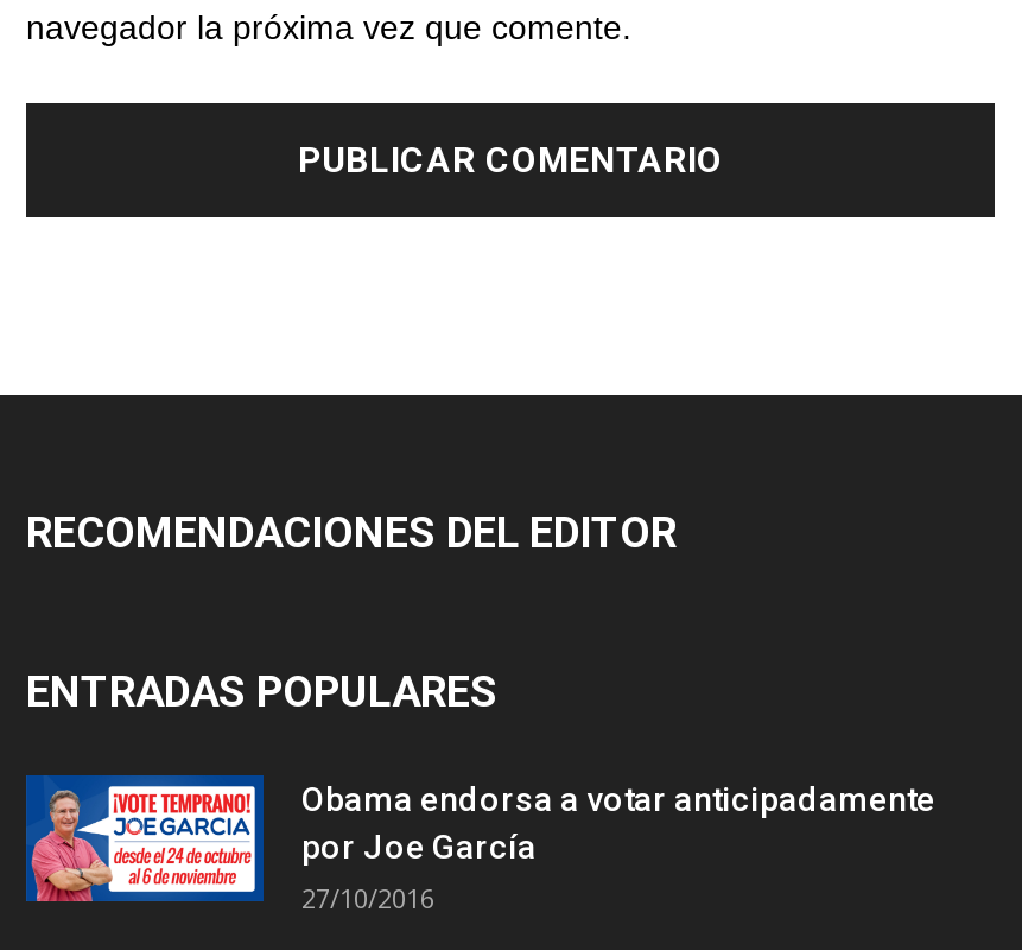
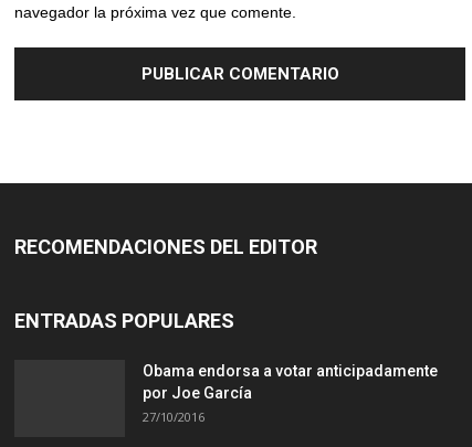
- [image]
